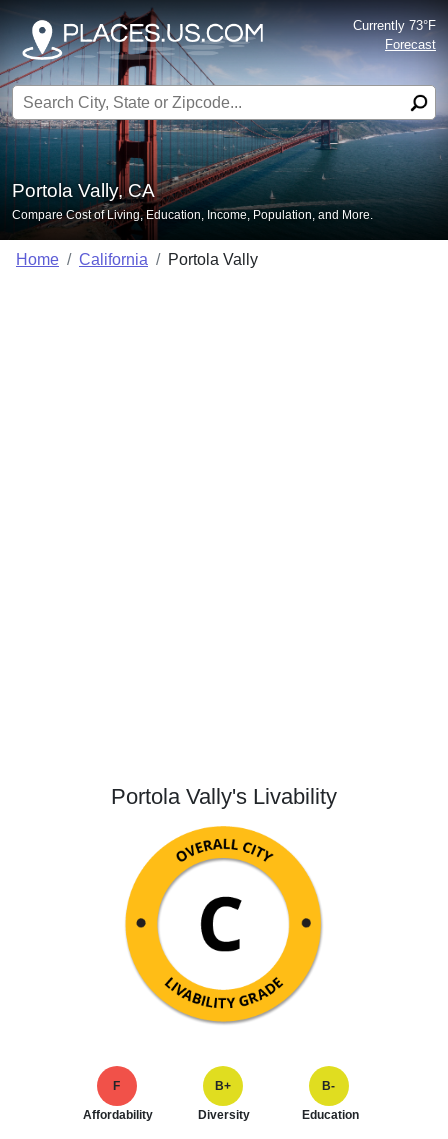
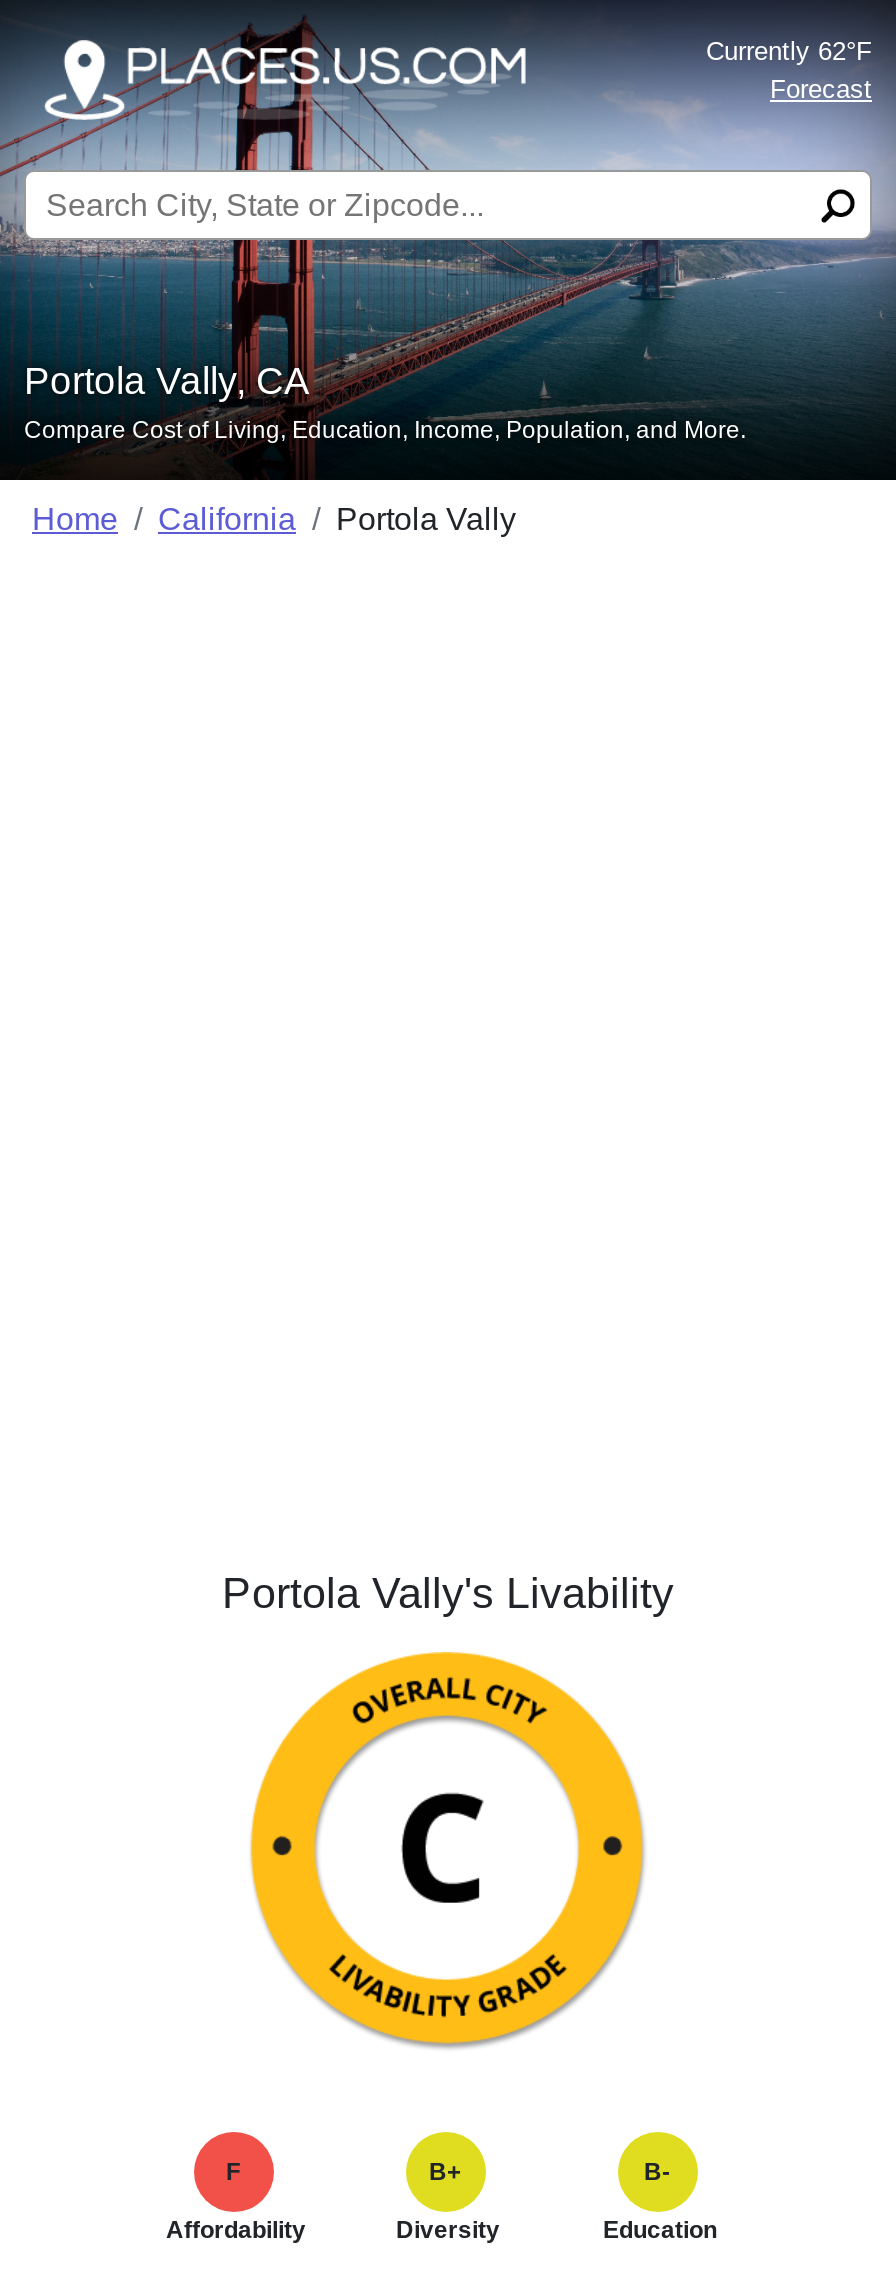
- Currently 73°F
+ Currently 62°F
